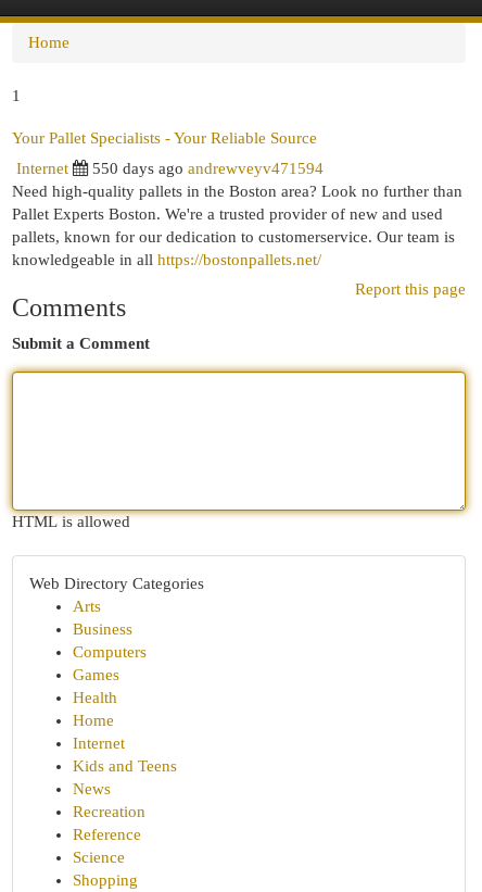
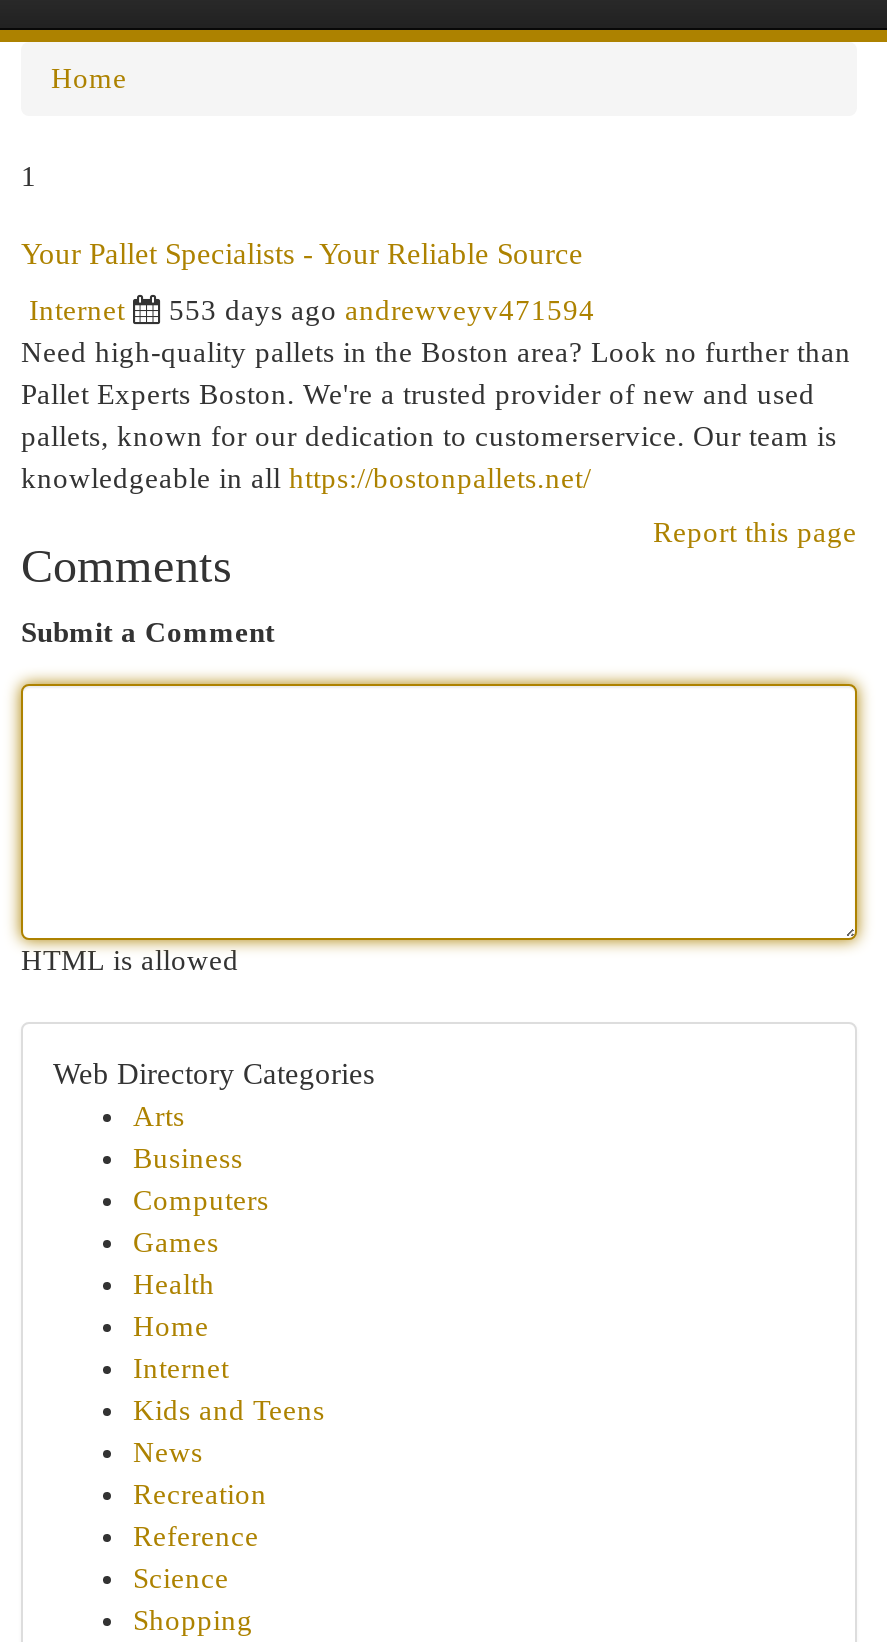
- 550 days ago andrewveyv471594
+ 553 days ago andrewveyv471594
